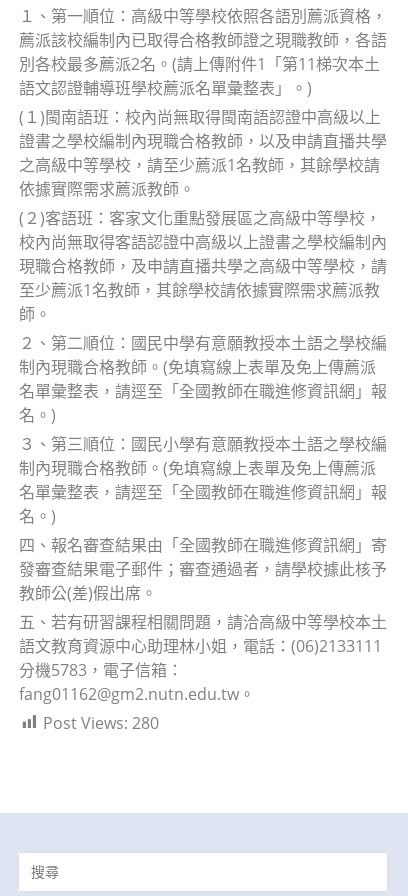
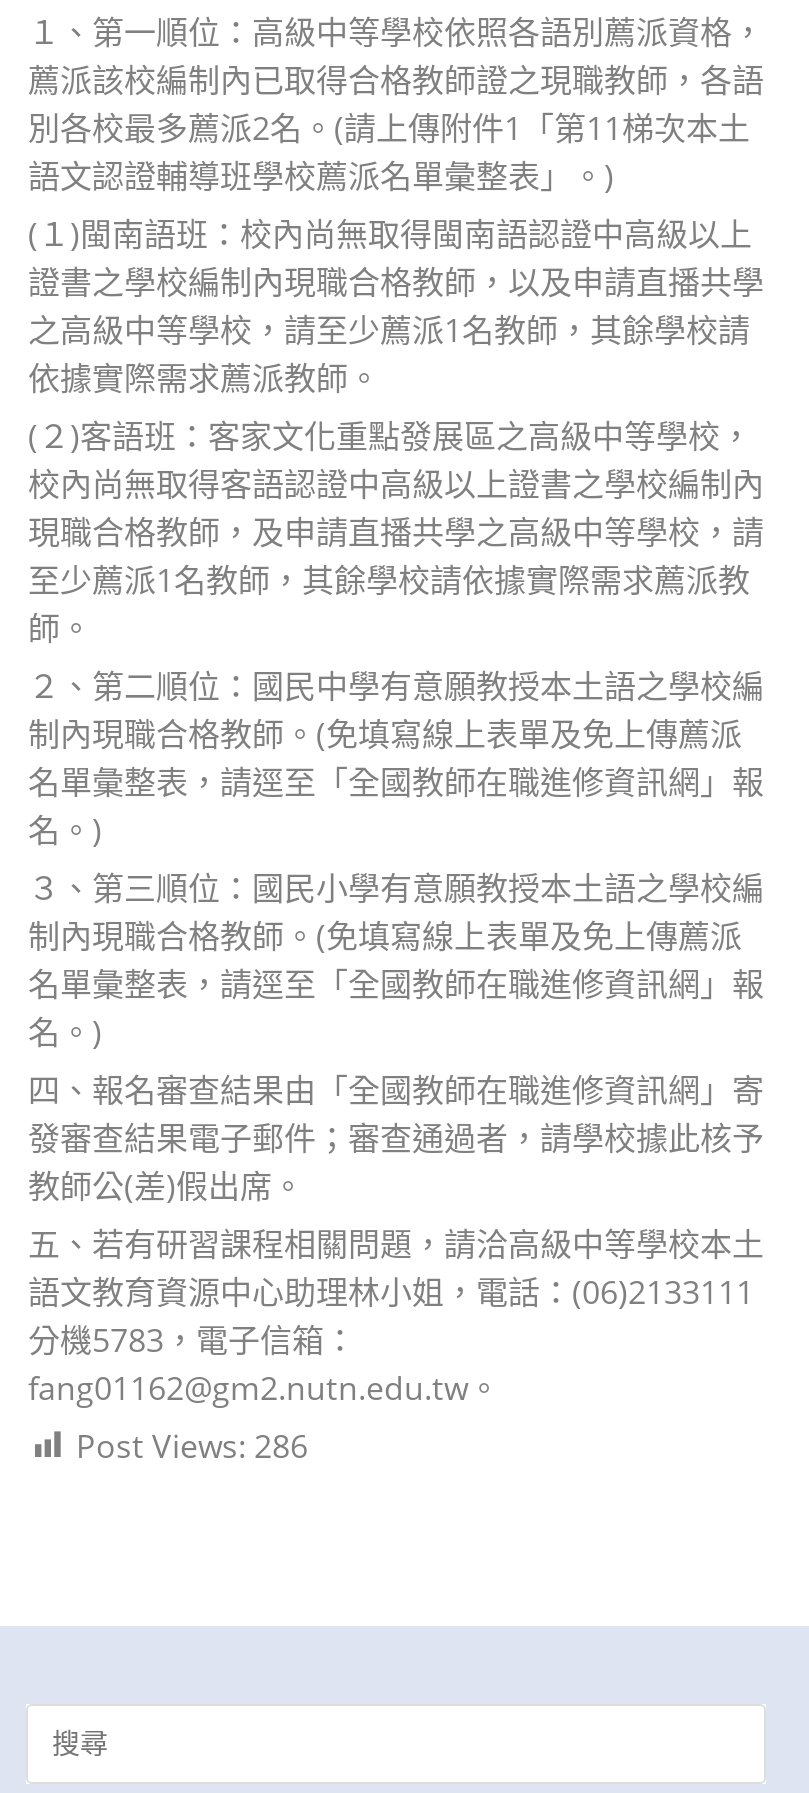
- Post Views: 280
+ Post Views: 286
